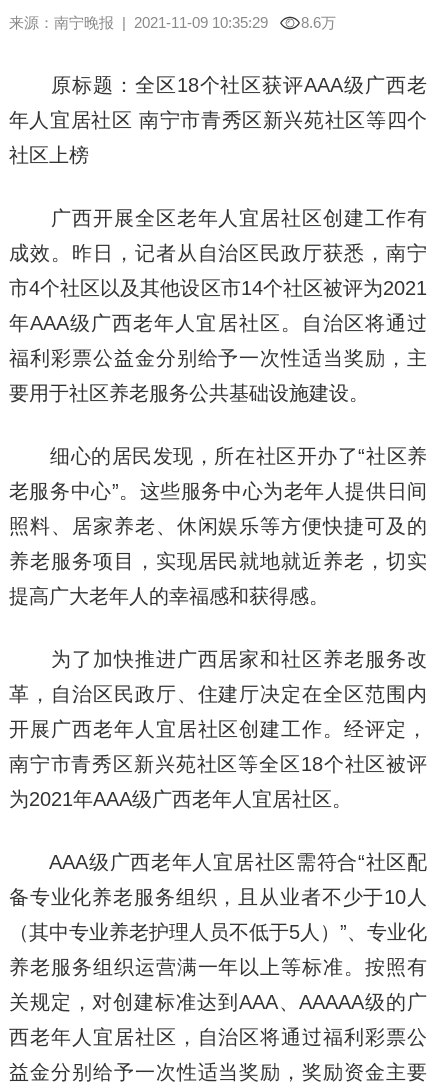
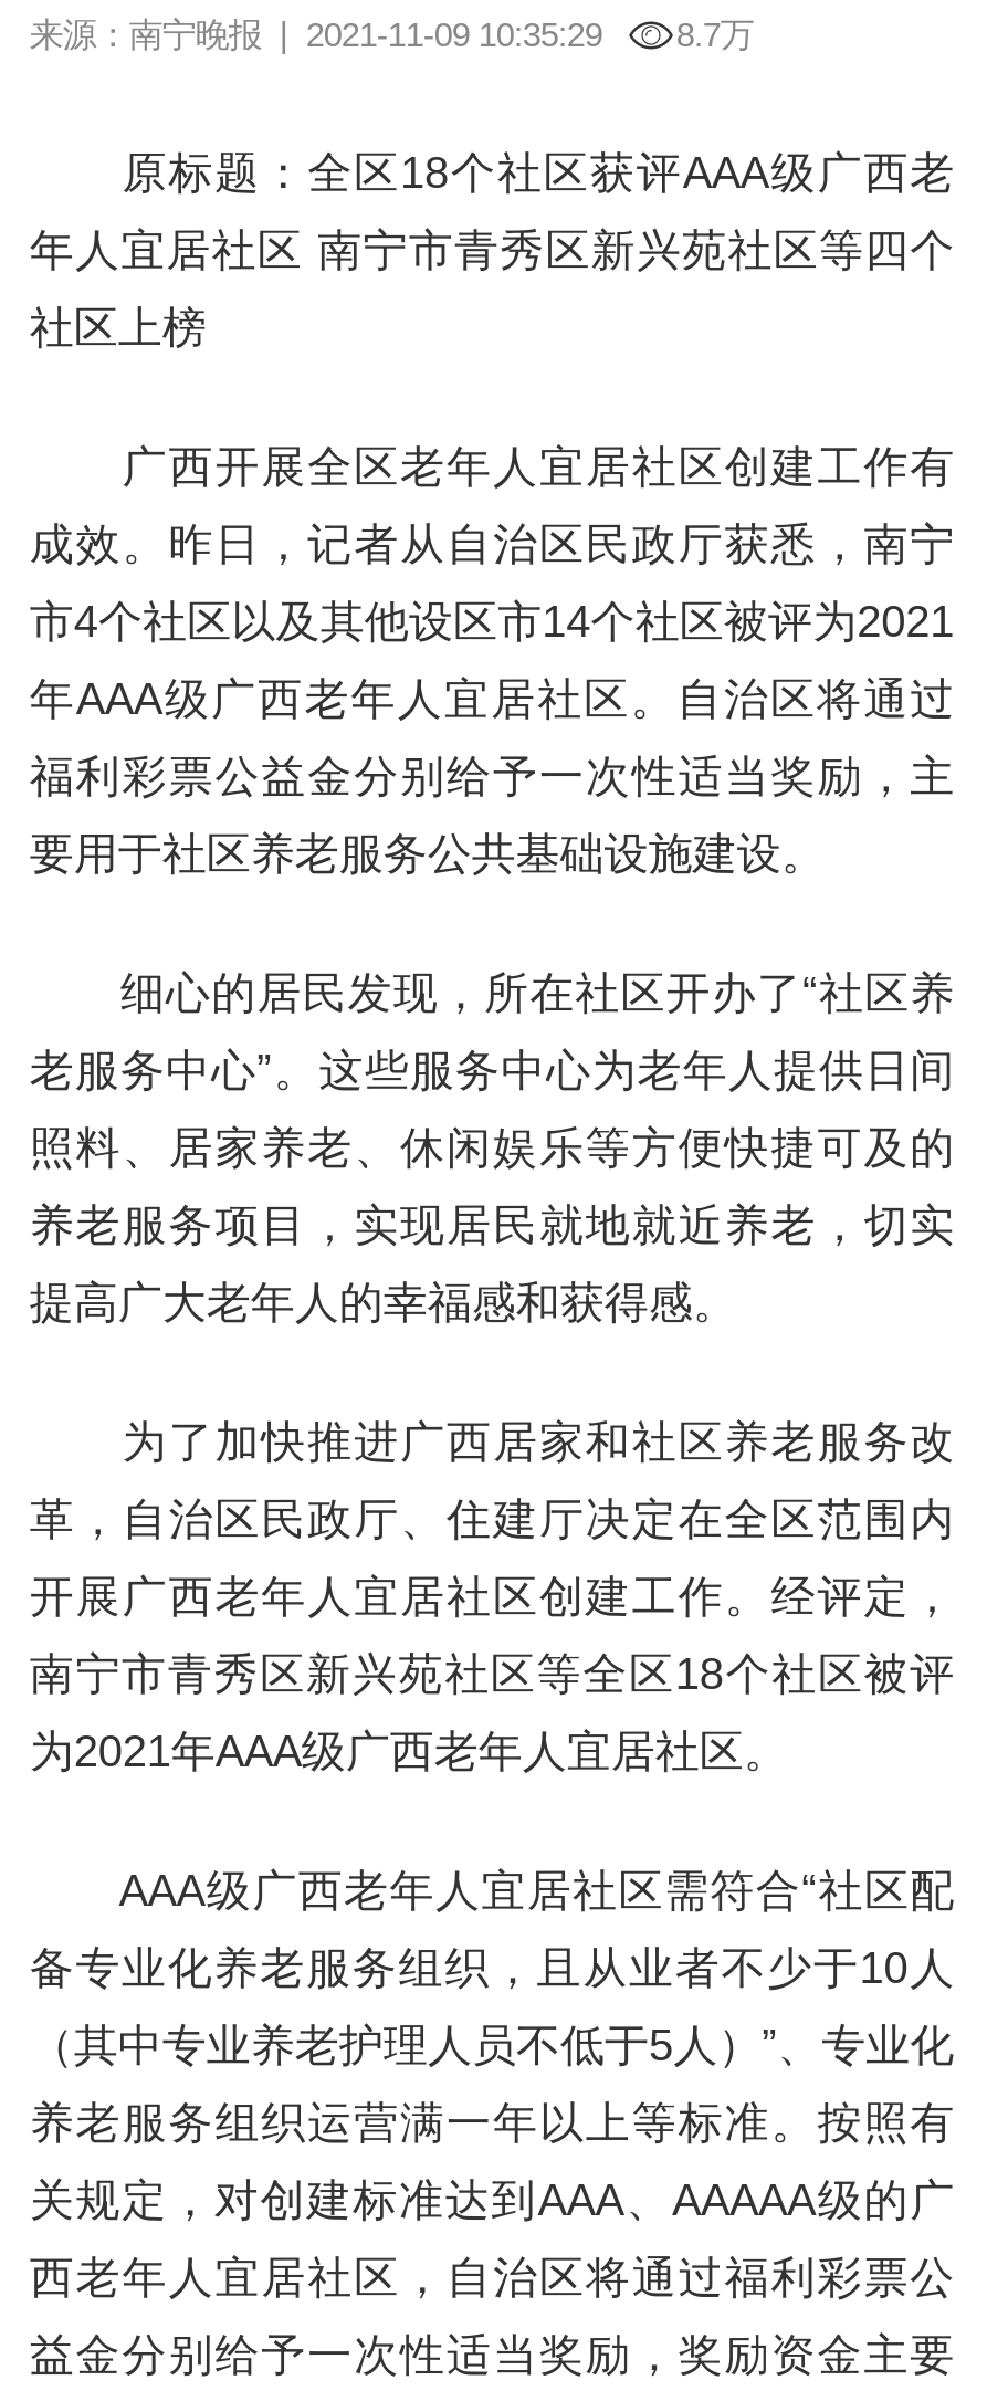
- 8.6万
+ 8.7万
